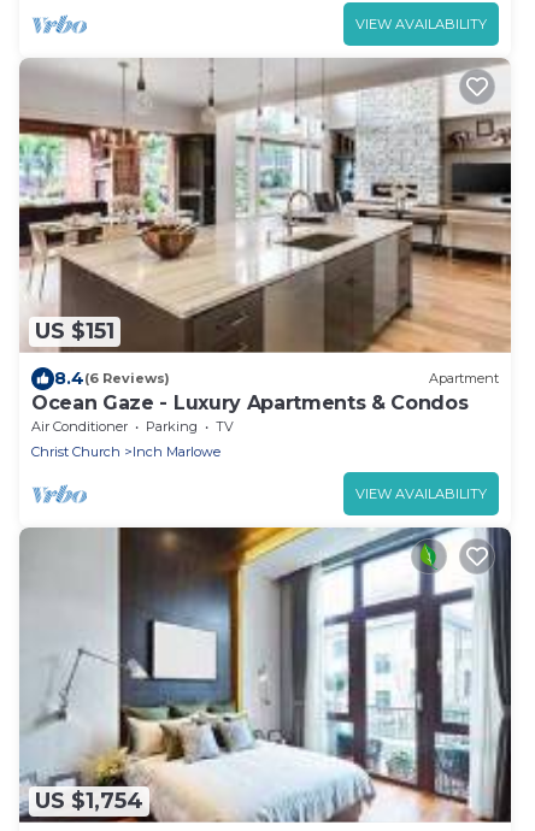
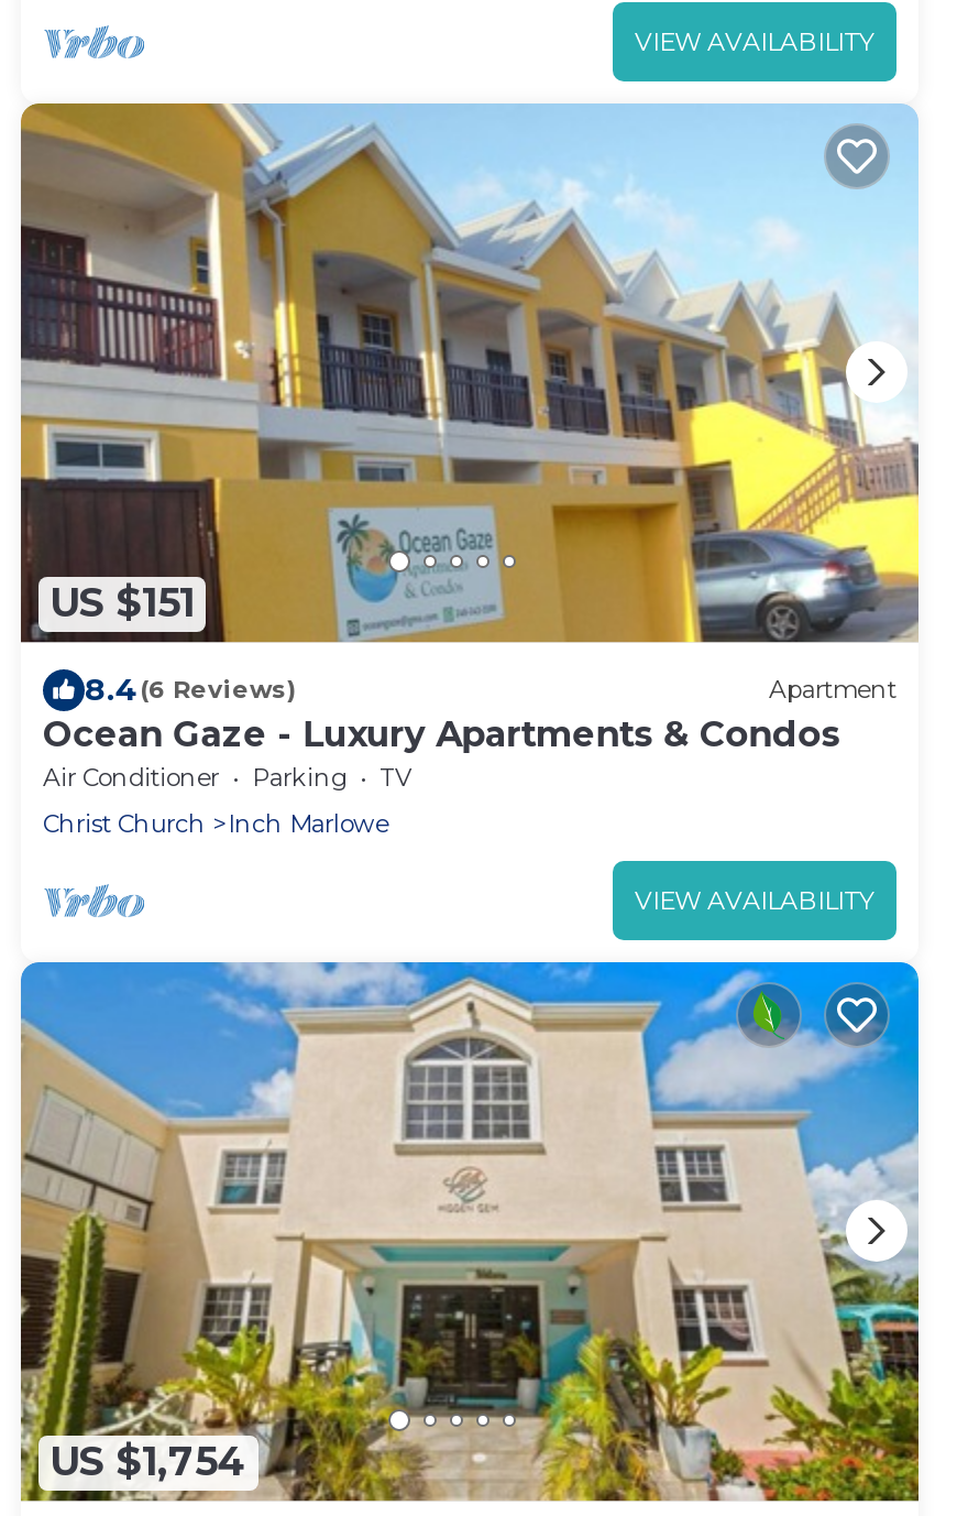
- [image]
+ [image]

- [image]
+ [image]
